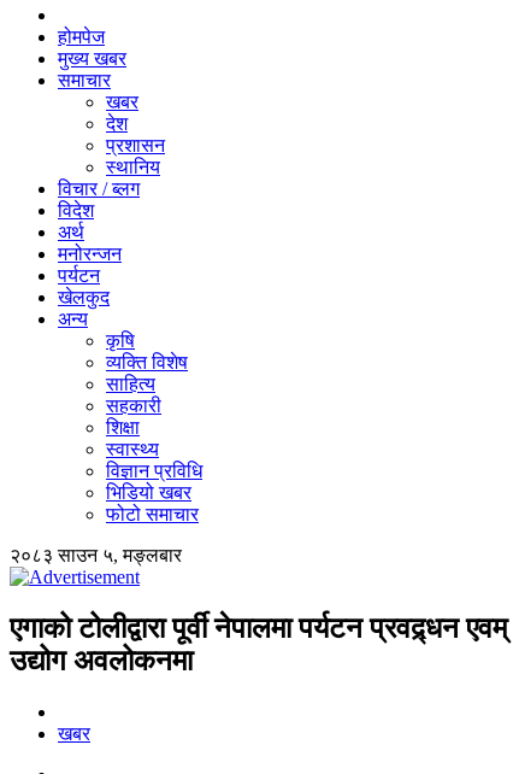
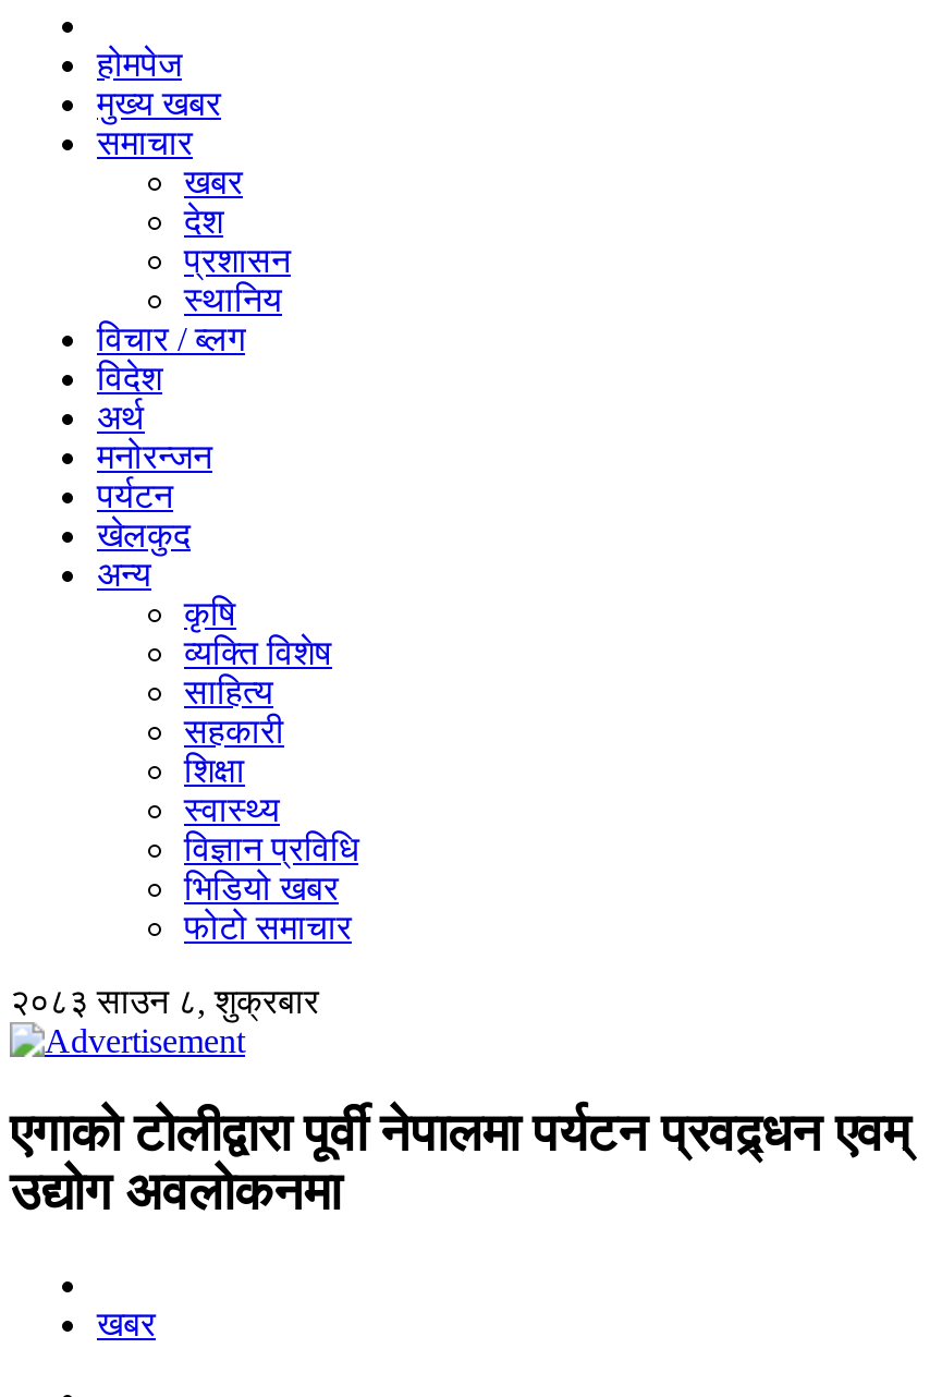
- २०८३ साउन ५, मङ्लबार
+ २०८३ साउन ८, शुक्रबार
